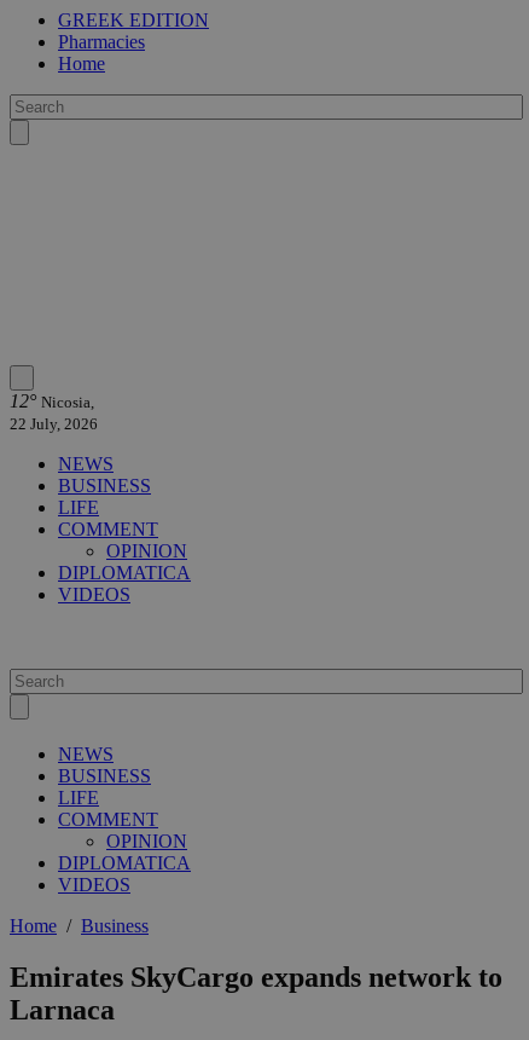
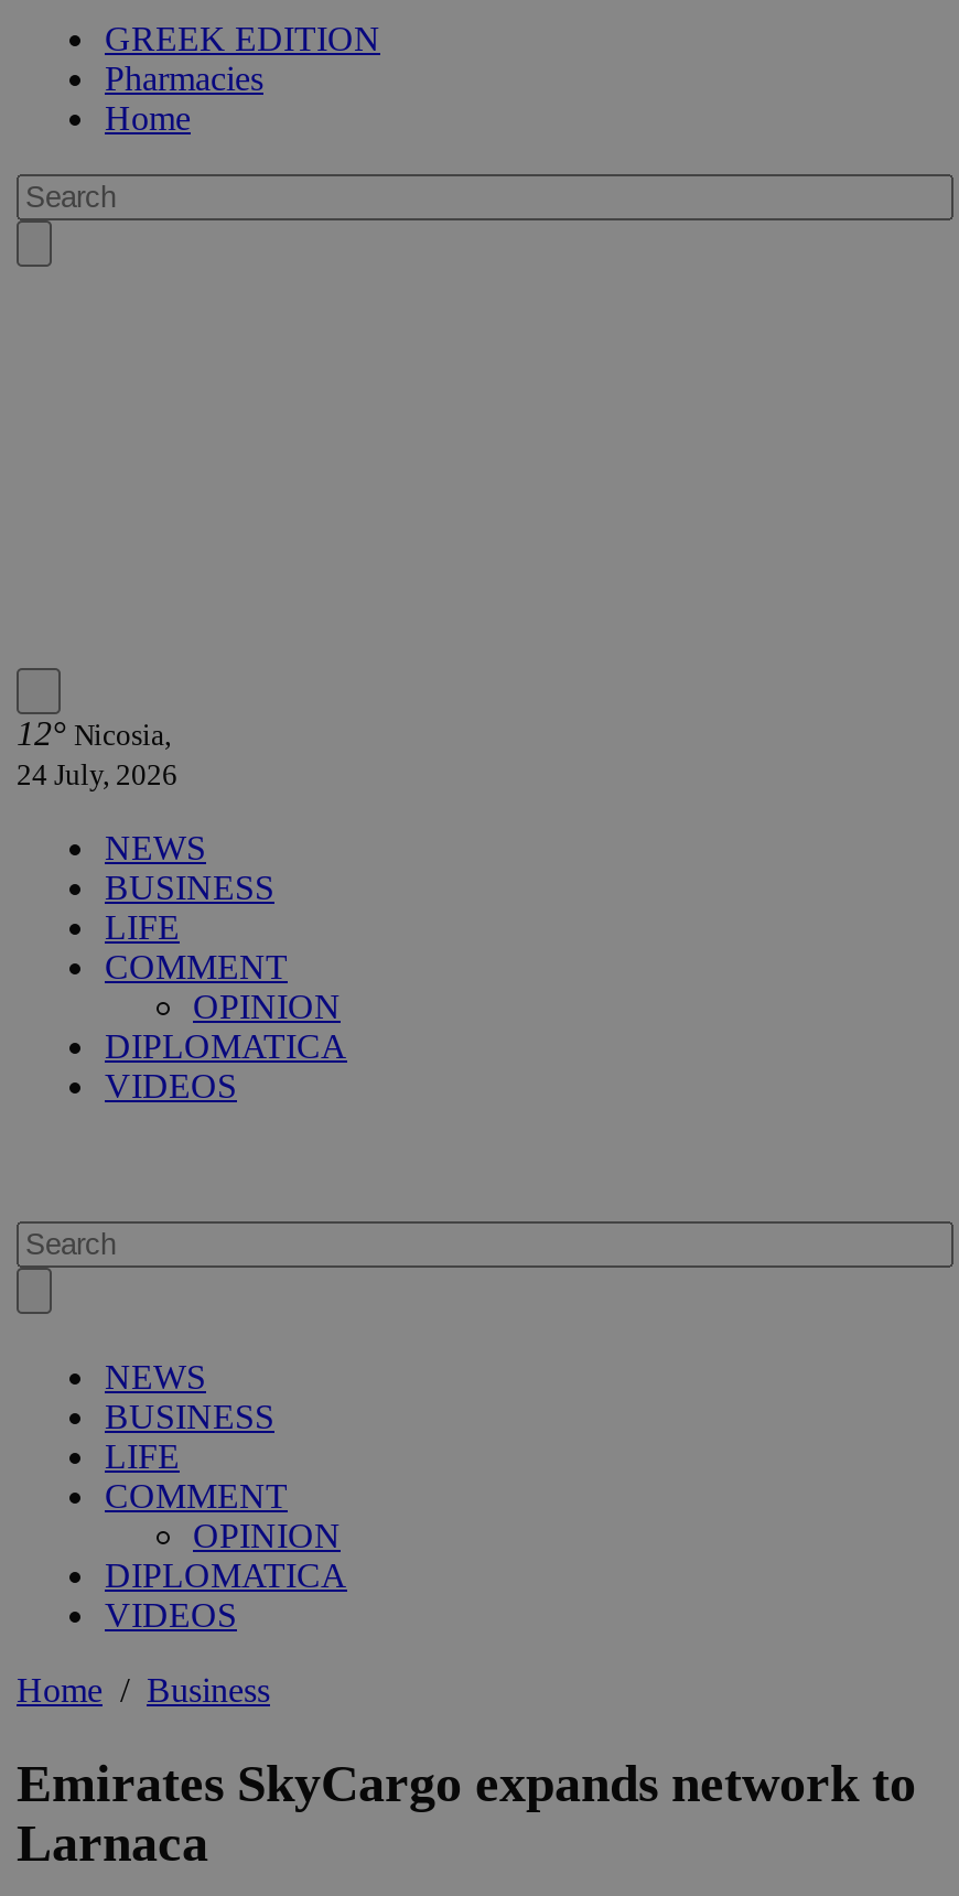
- 22 July, 2026
+ 24 July, 2026
